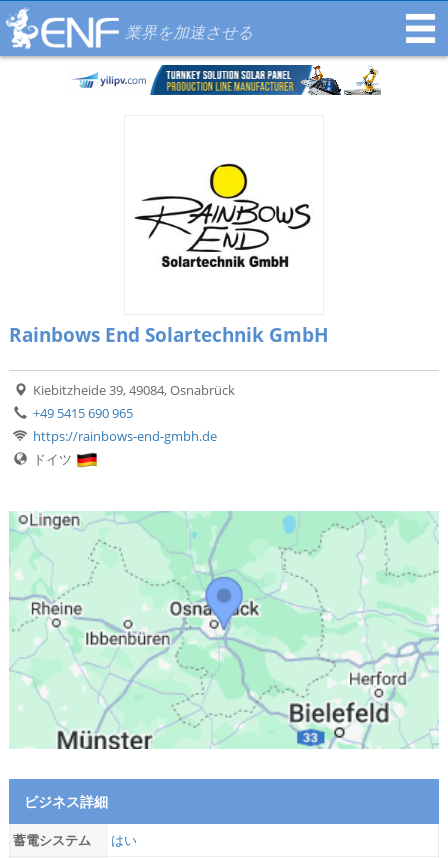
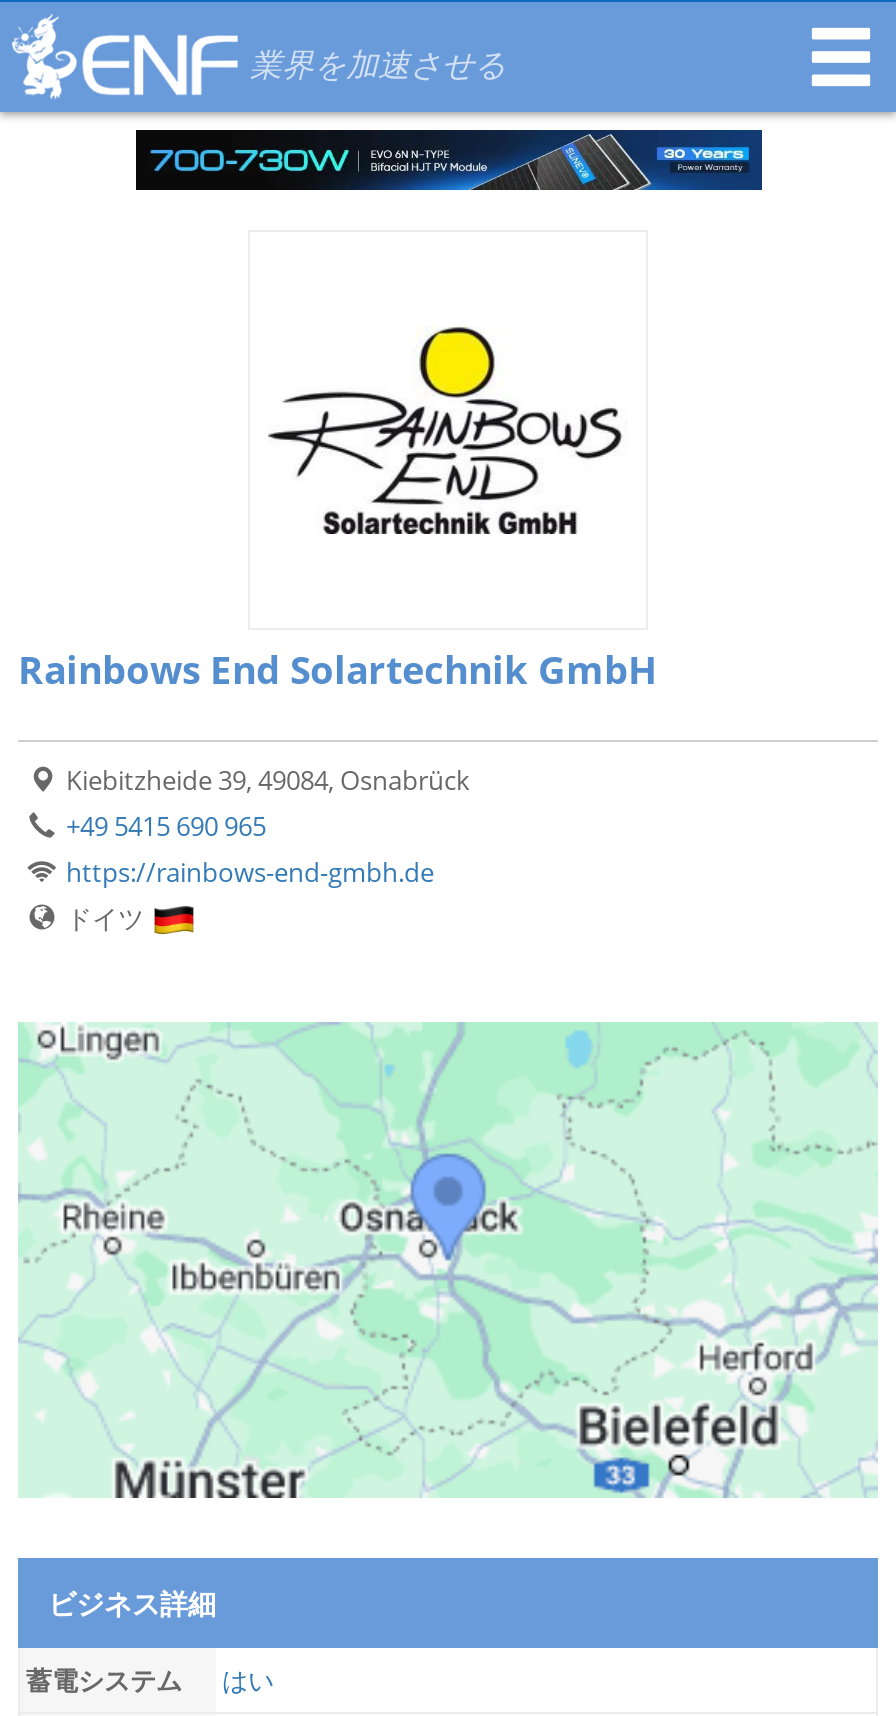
- [image]
+ [image]
